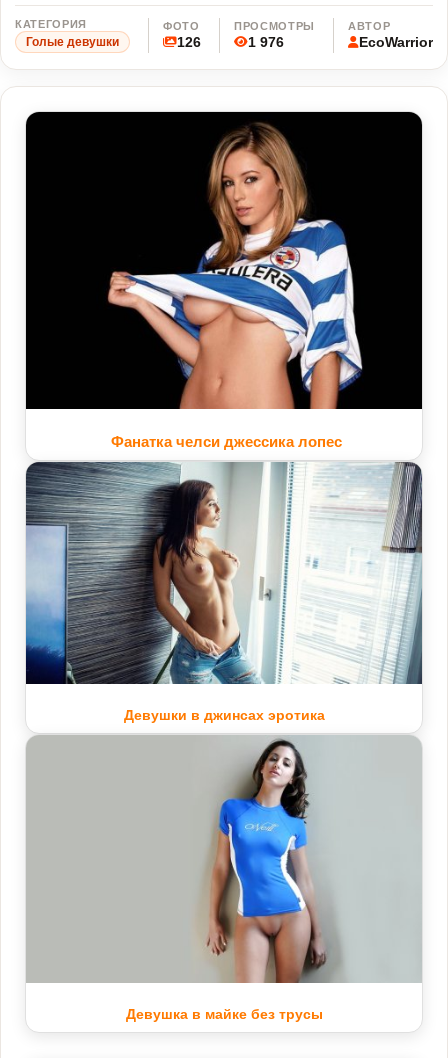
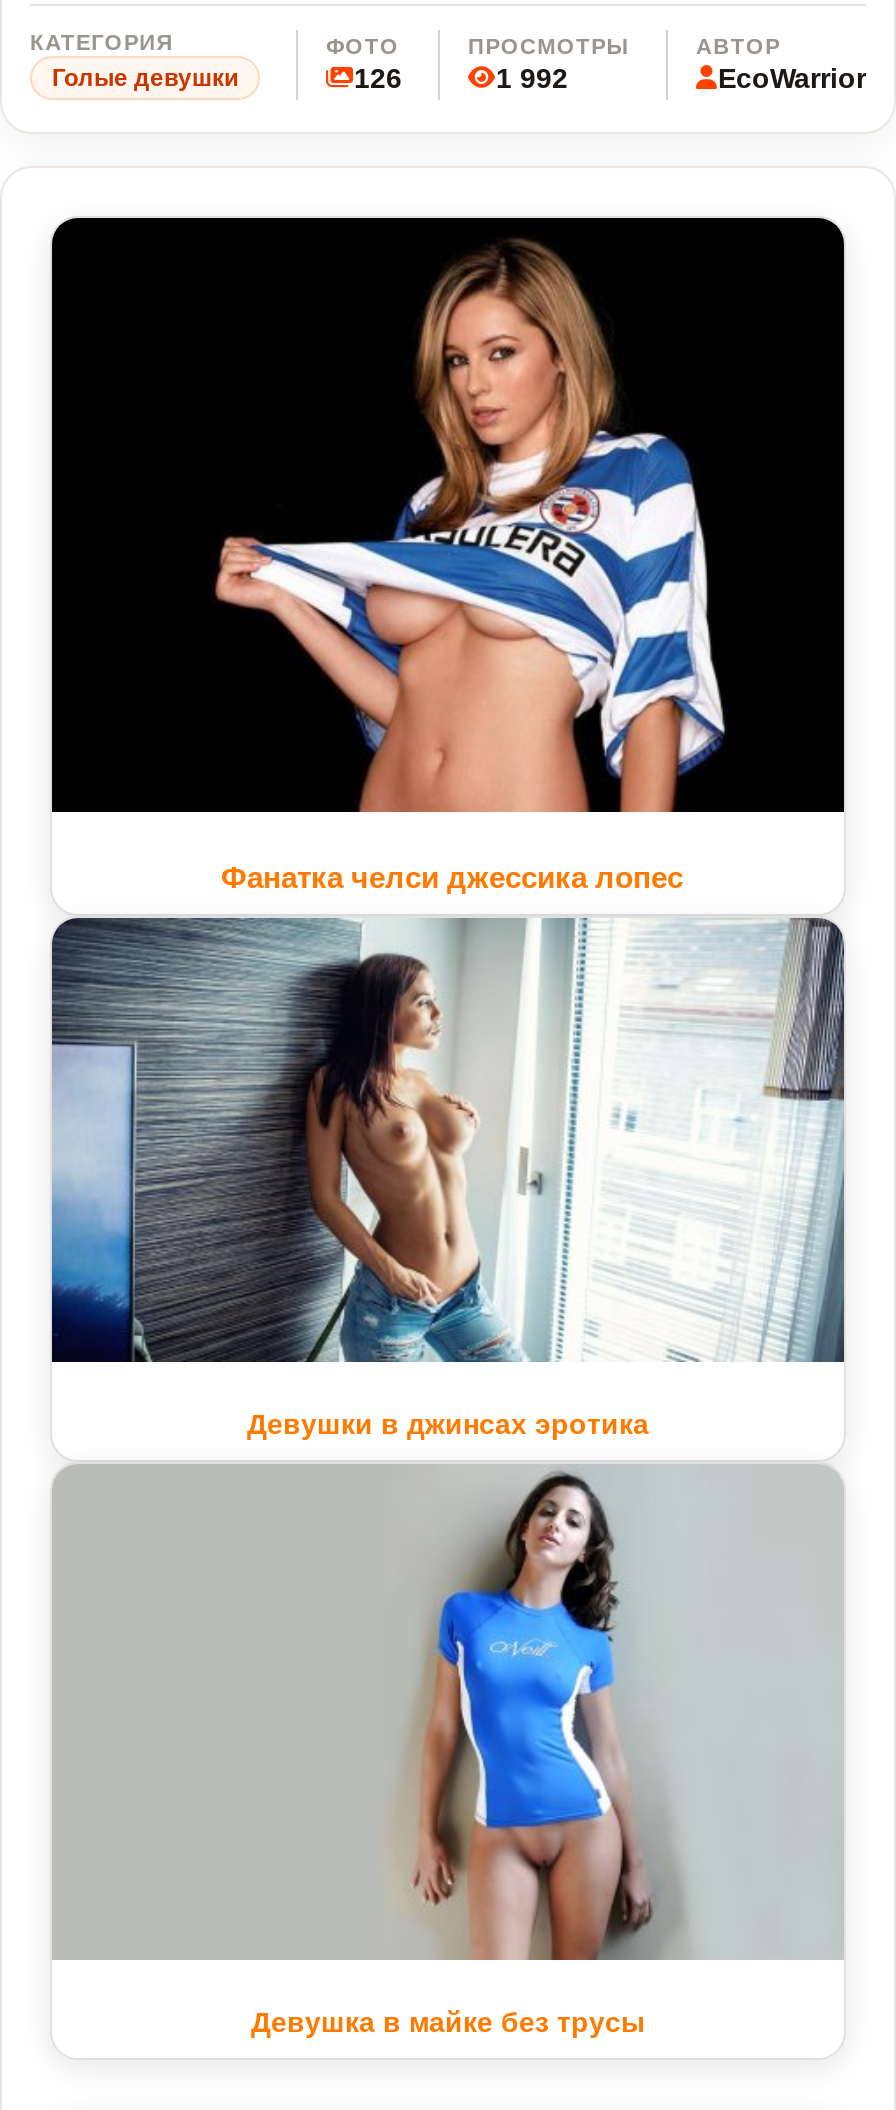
- 1 976
+ 1 992
